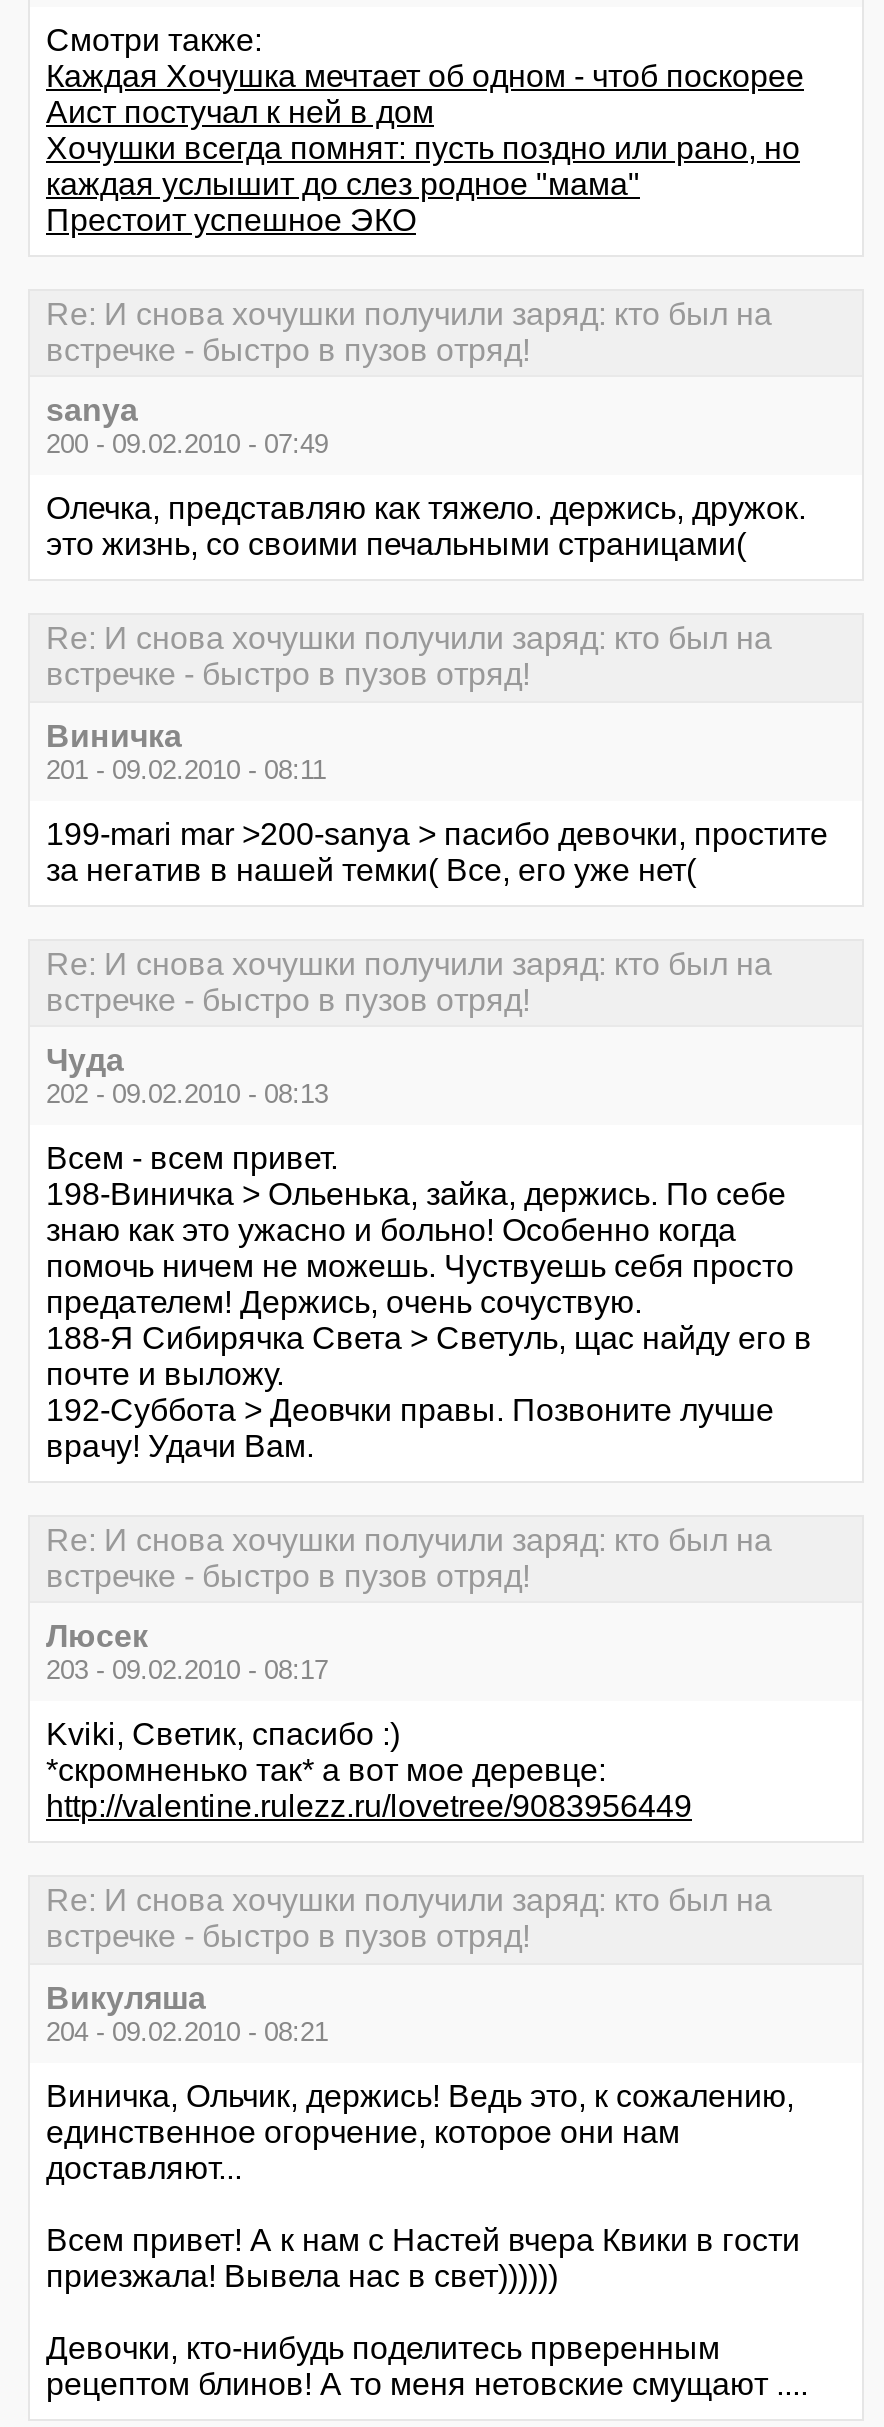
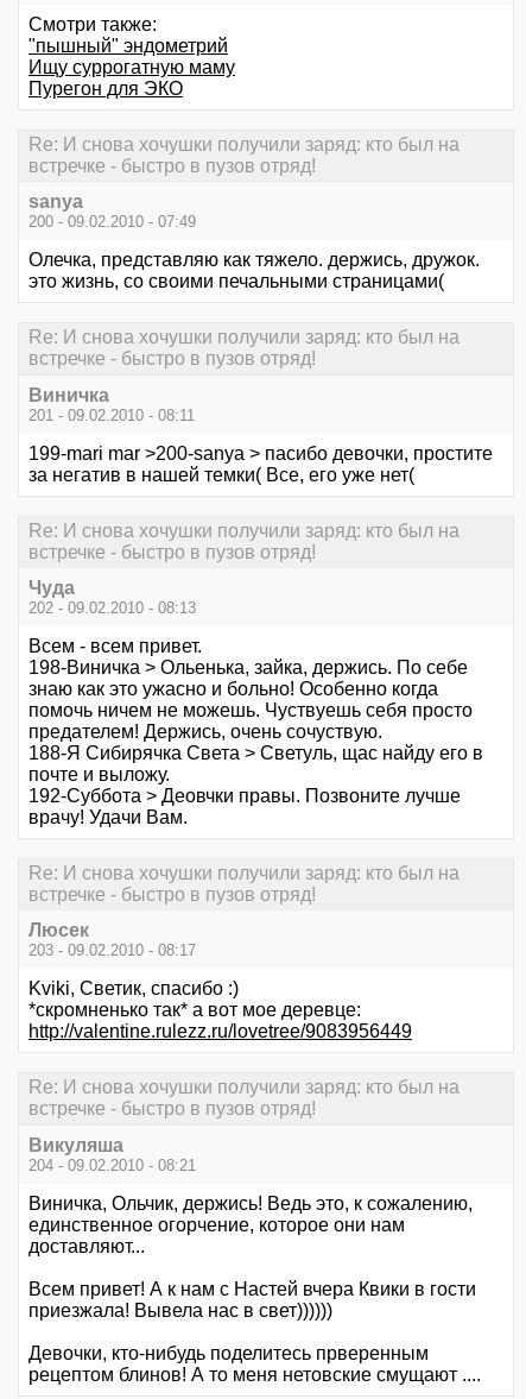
- Каждая Хочушка мечтает об одном - чтоб поскорее
- Аист постучал к ней в дом
- Хочушки всегда помнят: пусть поздно или рано, но
- каждая услышит до слез родное "мама"
- Престоит успешное ЭКО
+ "пышный" эндометрий
+ Ищу суррогатную маму
+ Пурегон для ЭКО
